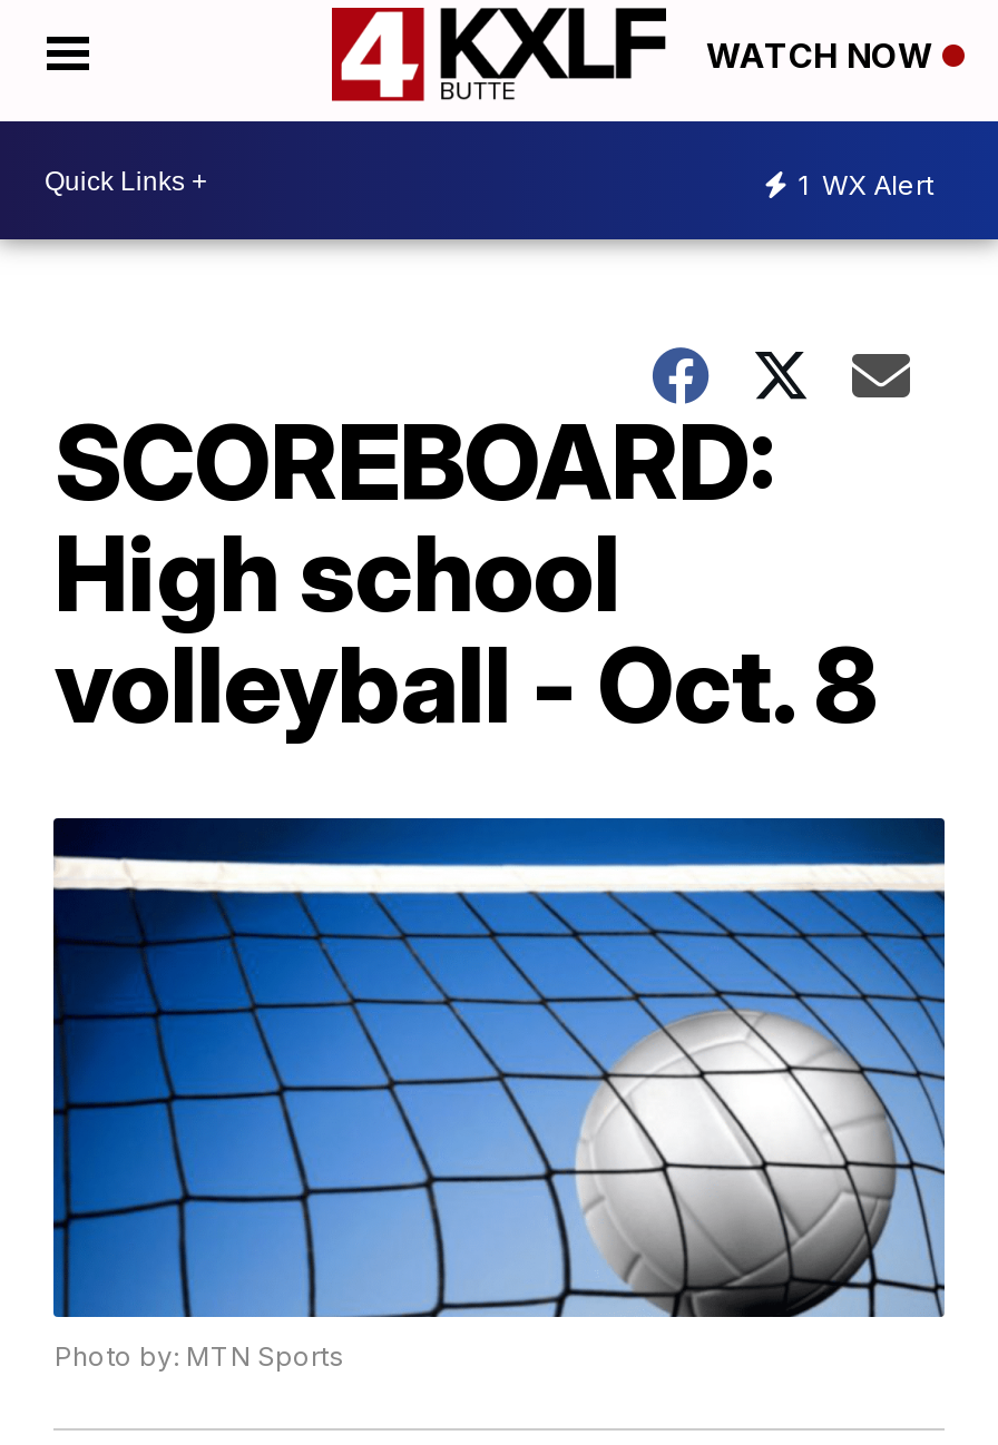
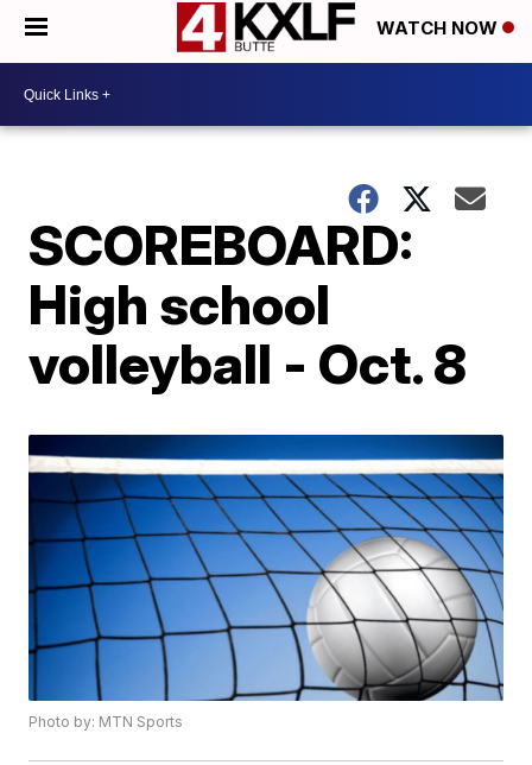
- 1 WX Alert
